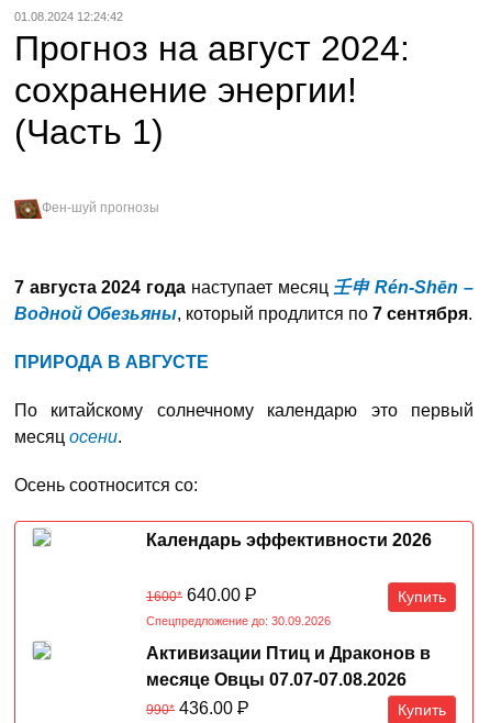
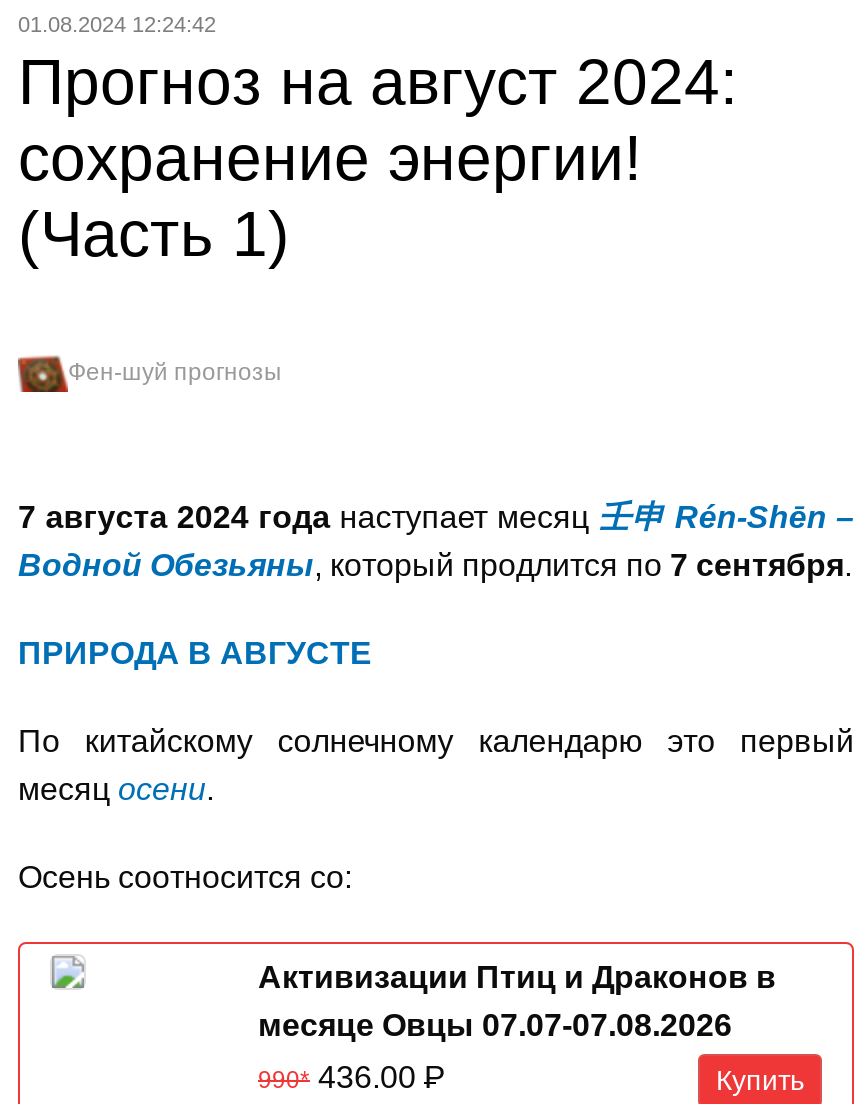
- Календарь эффективности 2026
- 1600* 640.00 Р
- Купить
- Спецпредложение до: 30.09.2026
